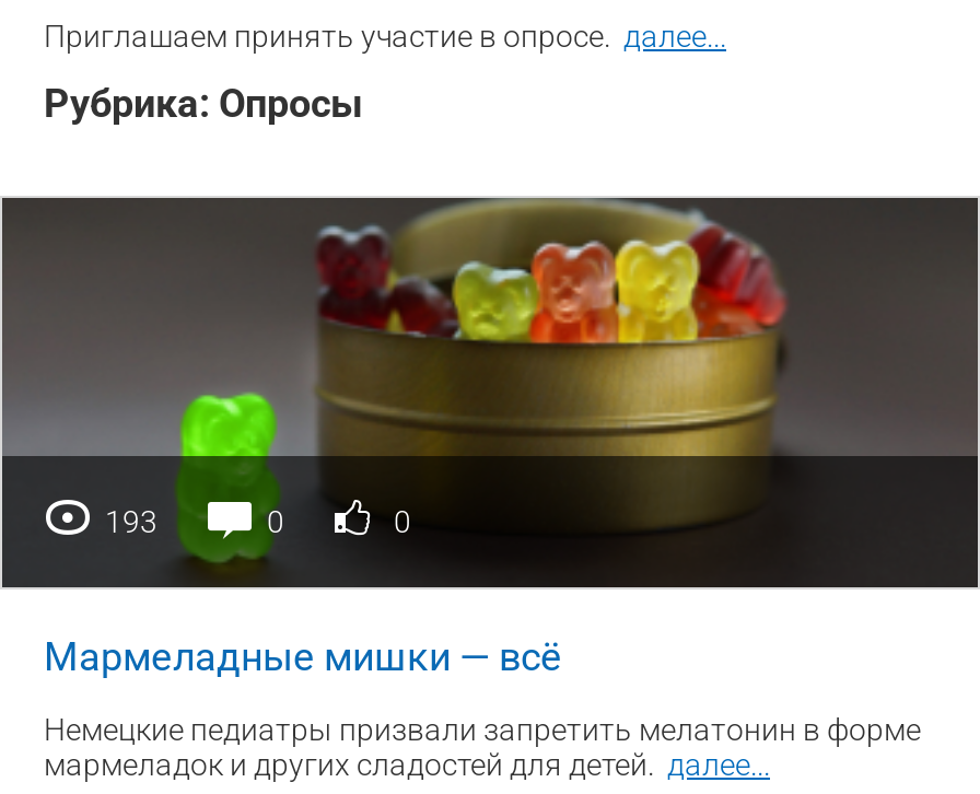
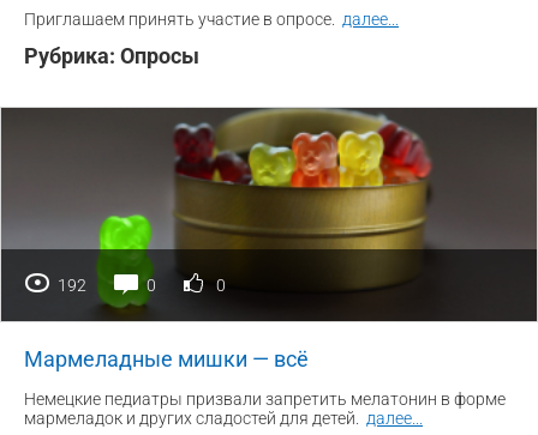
- 193
+ 192
